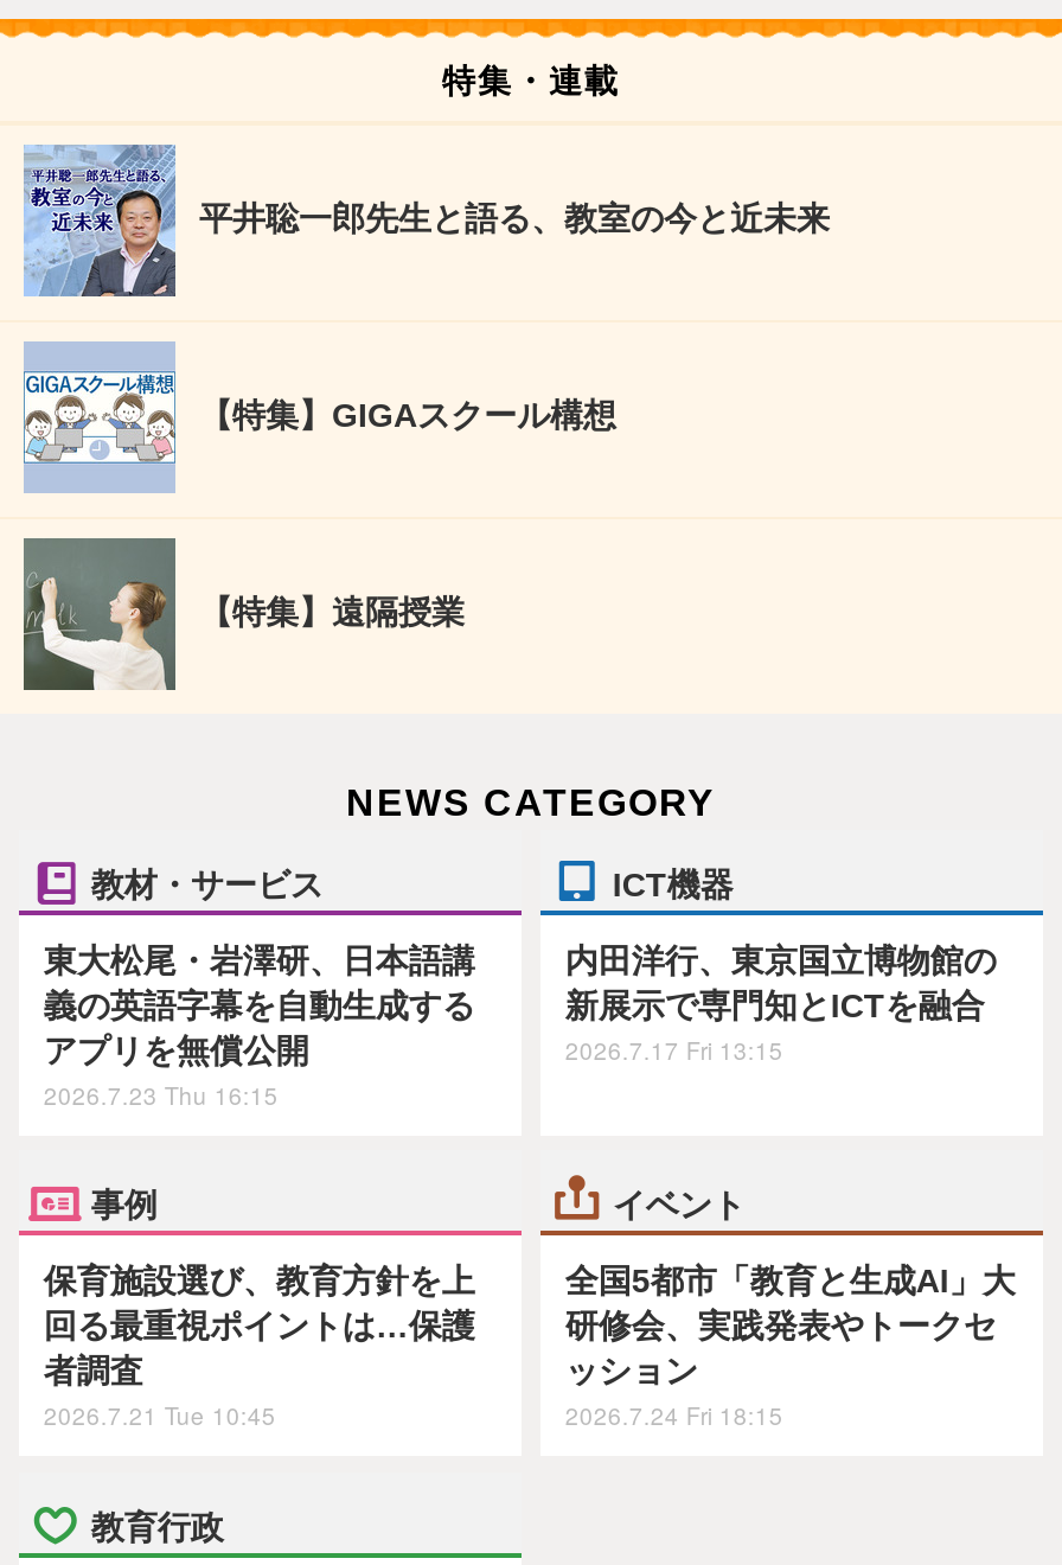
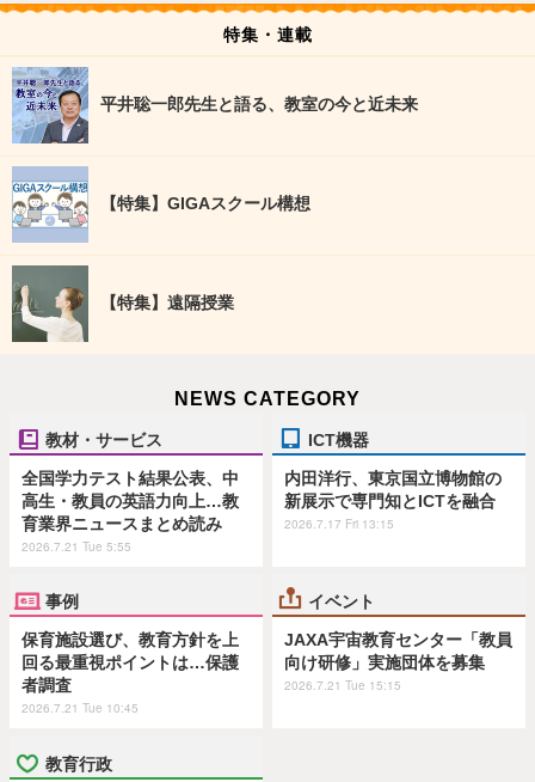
- 東大松尾・岩澤研、日本語講
- 義の英語字幕を自動生成する
- アプリを無償公開
- 2026.7.23 Thu 16:15
+ 全国学力テスト結果公表、中
+ 高生・教員の英語力向上…教
+ 育業界ニュースまとめ読み
+ 2026.7.21 Tue 5:55

- 全国5都市「教育と生成AI」大
- 研修会、実践発表やトークセ
- ッション
- 2026.7.24 Fri 18:15
+ JAXA宇宙教育センター「教員
+ 向け研修」実施団体を募集
+ 2026.7.21 Tue 15:15
